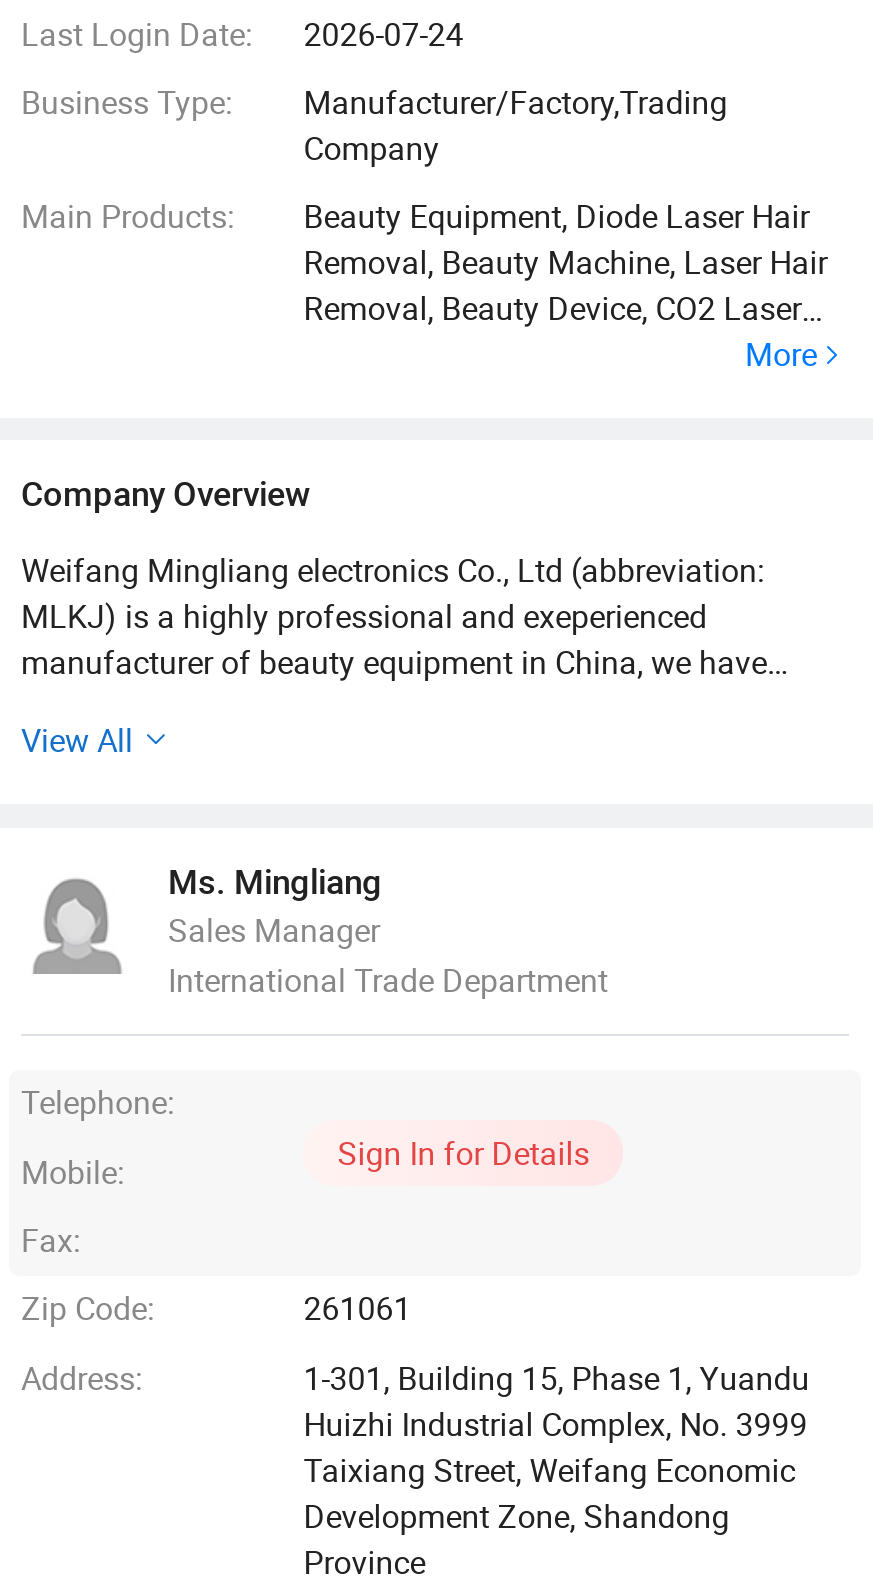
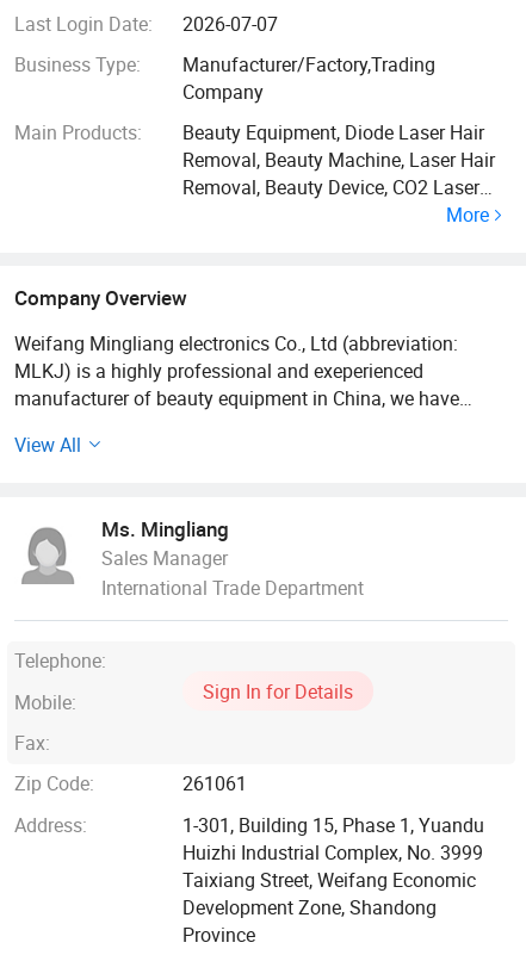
- Last Login Date: 2026-07-24
+ Last Login Date: 2026-07-07
